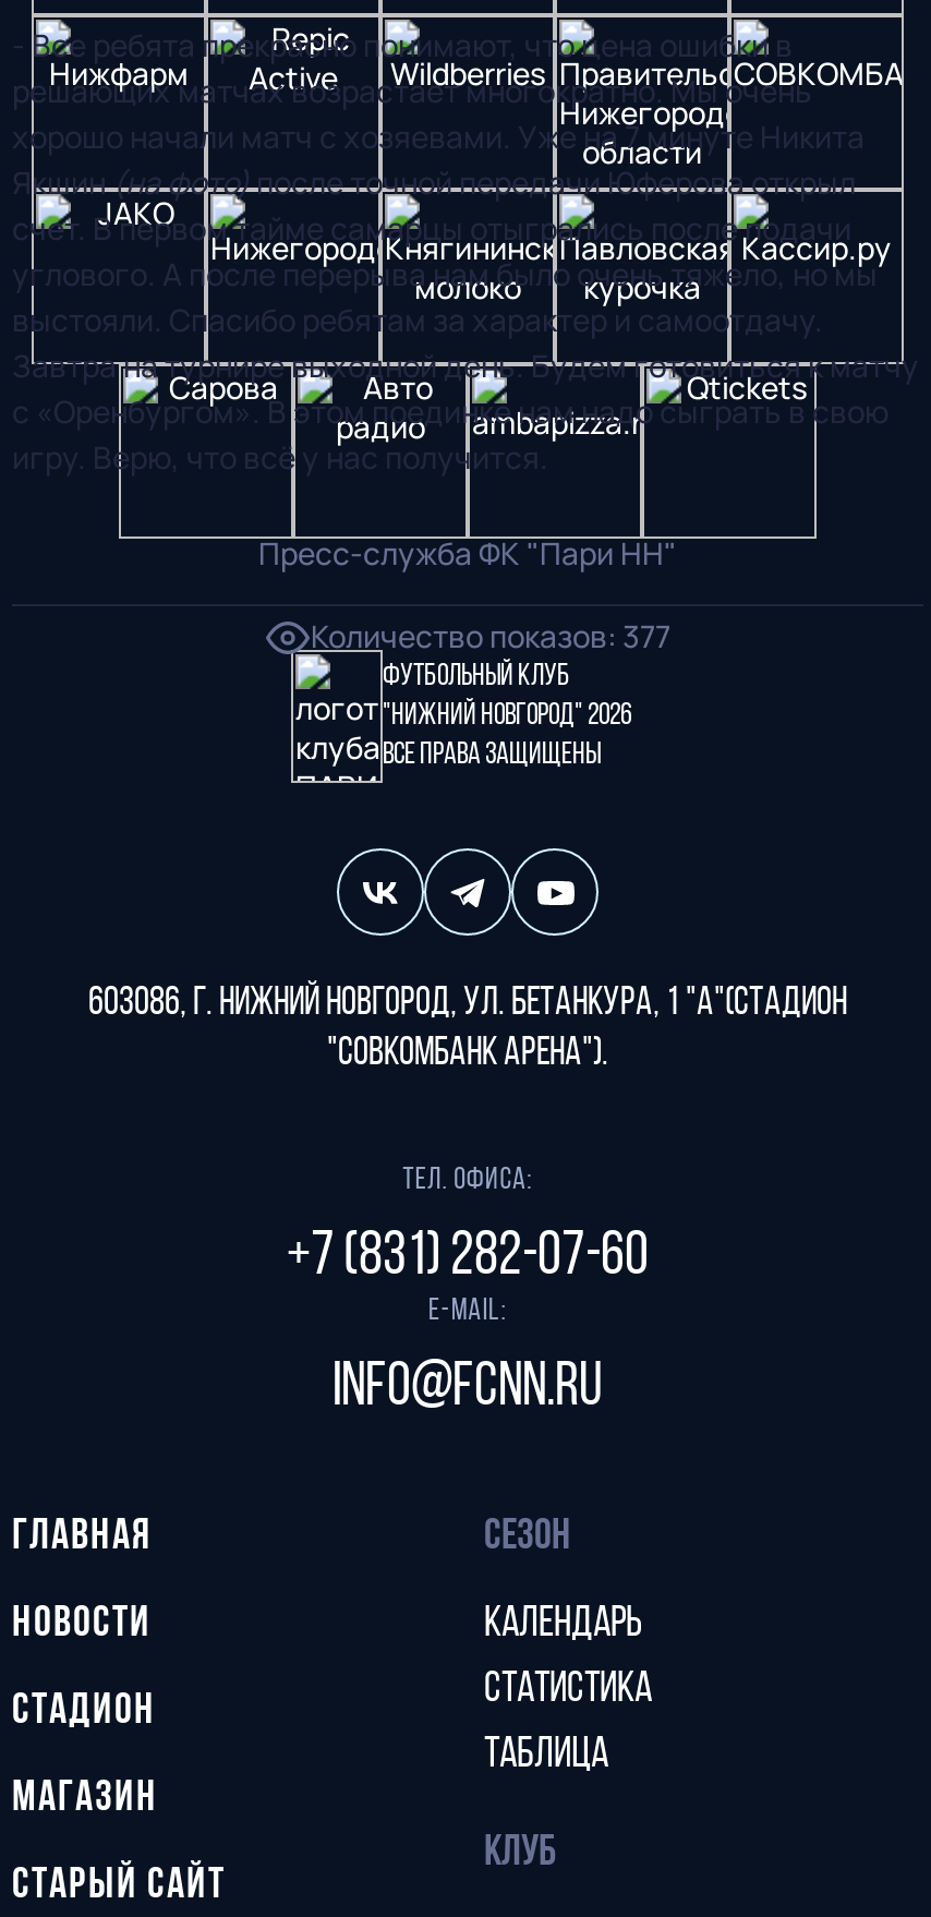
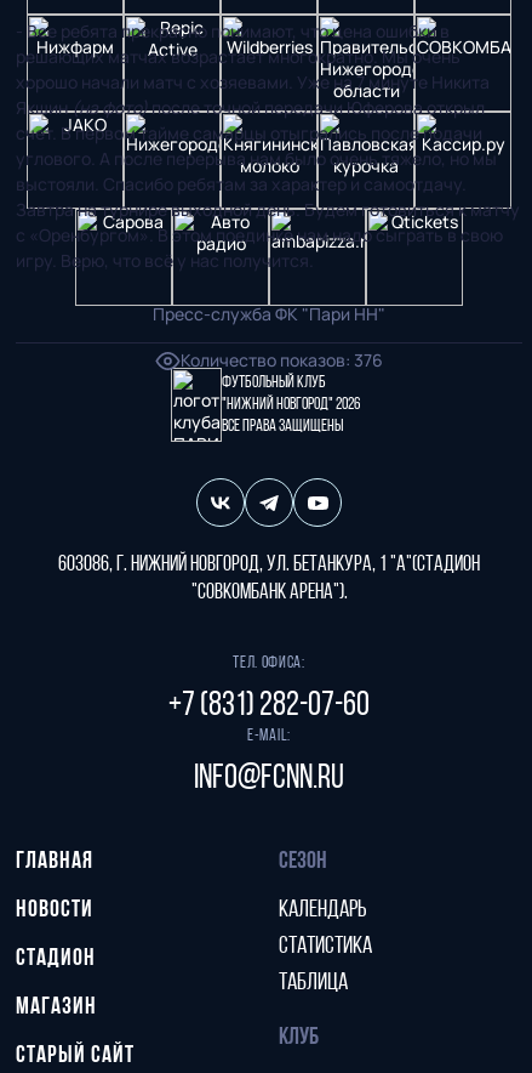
- Количество показов: 377
+ Количество показов: 376
